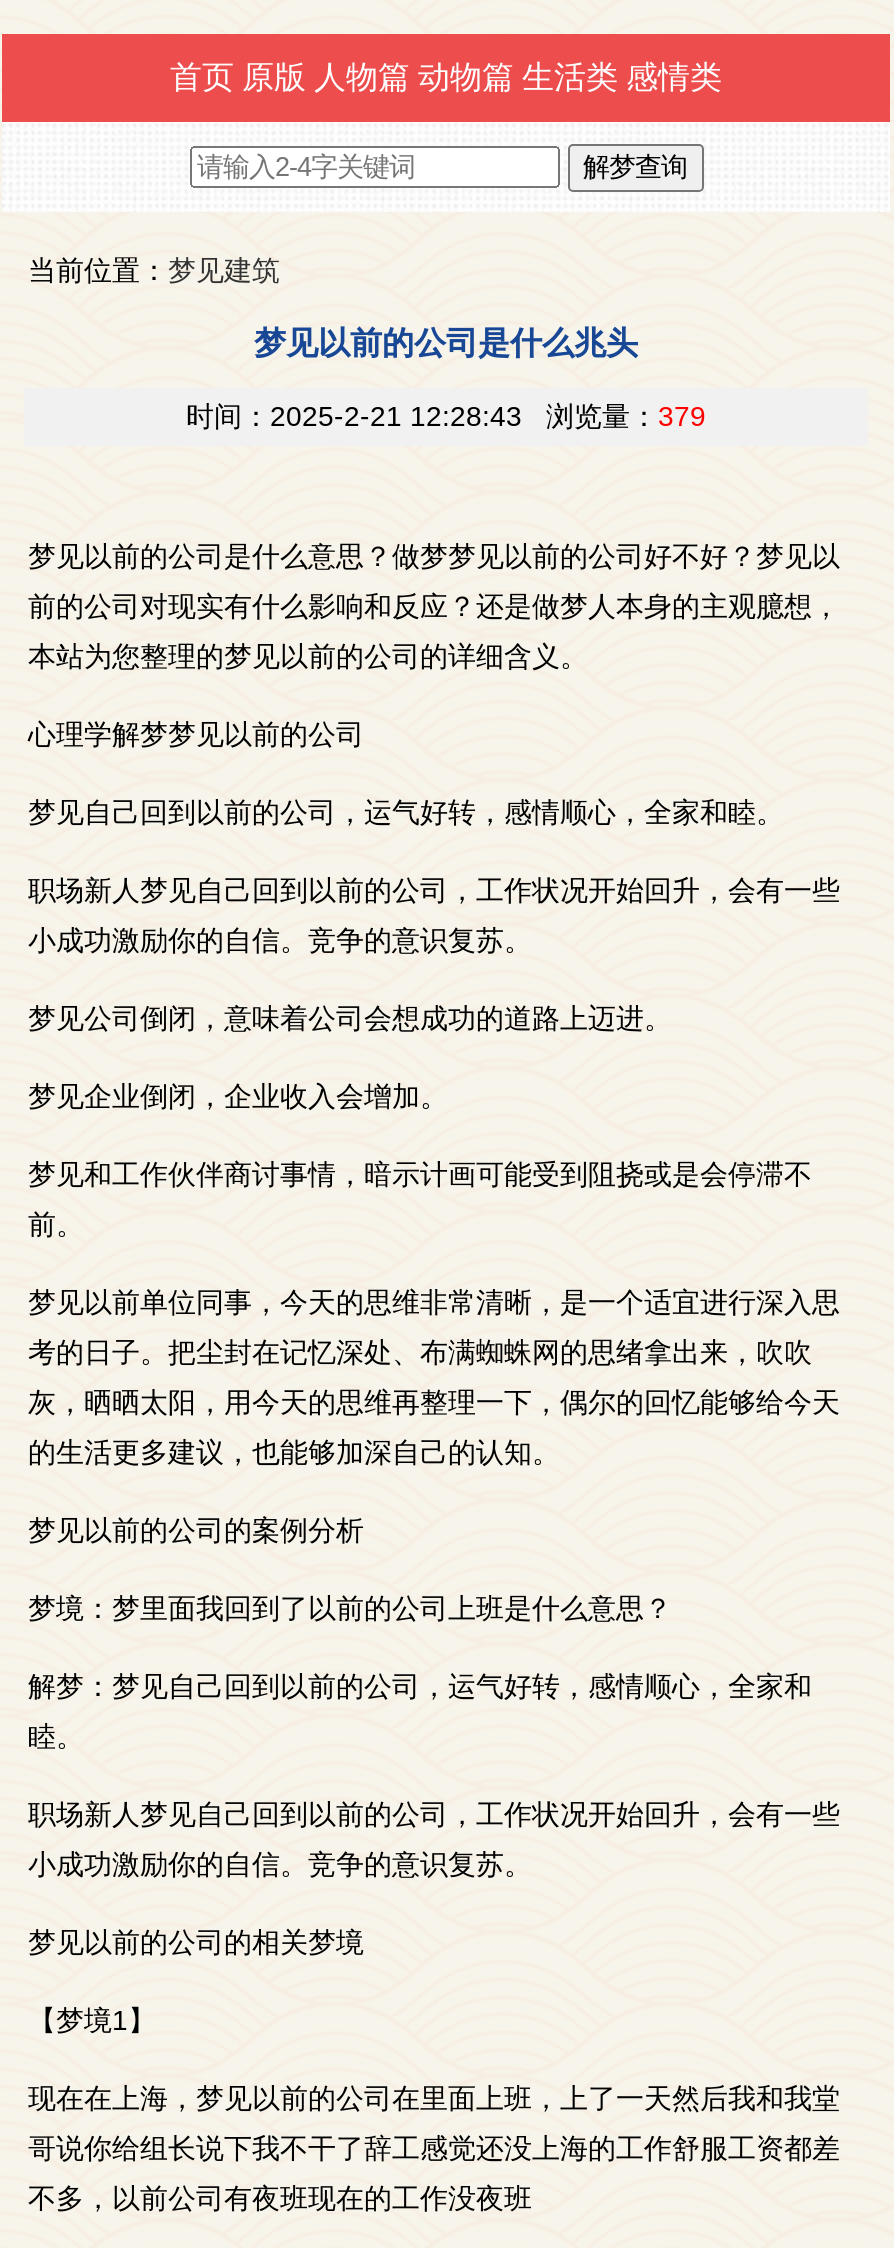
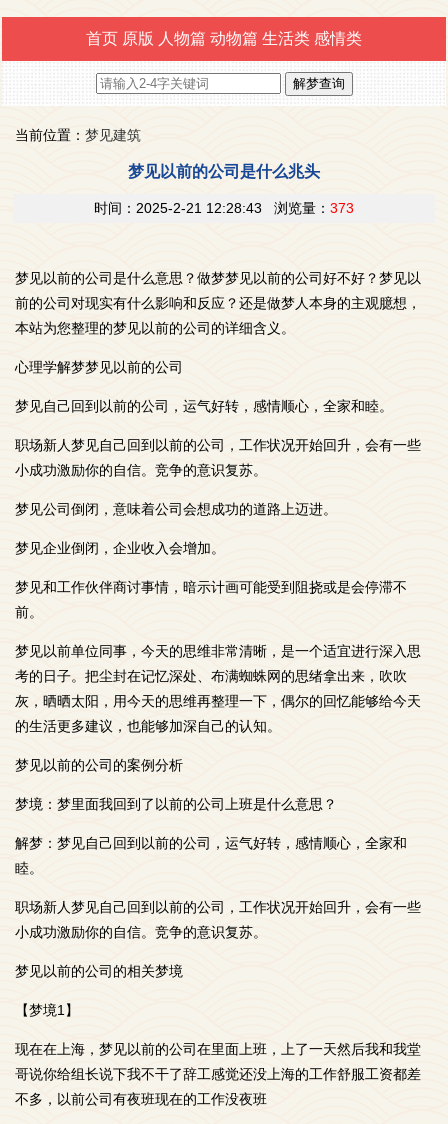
- 时间：2025-2-21 12:28:43 浏览量：379
+ 时间：2025-2-21 12:28:43 浏览量：373
